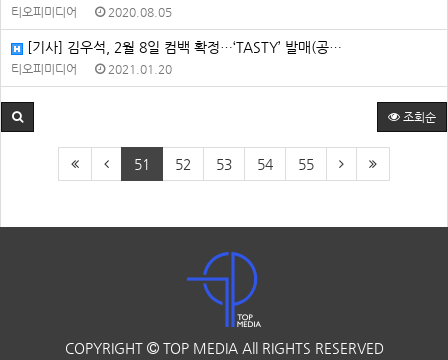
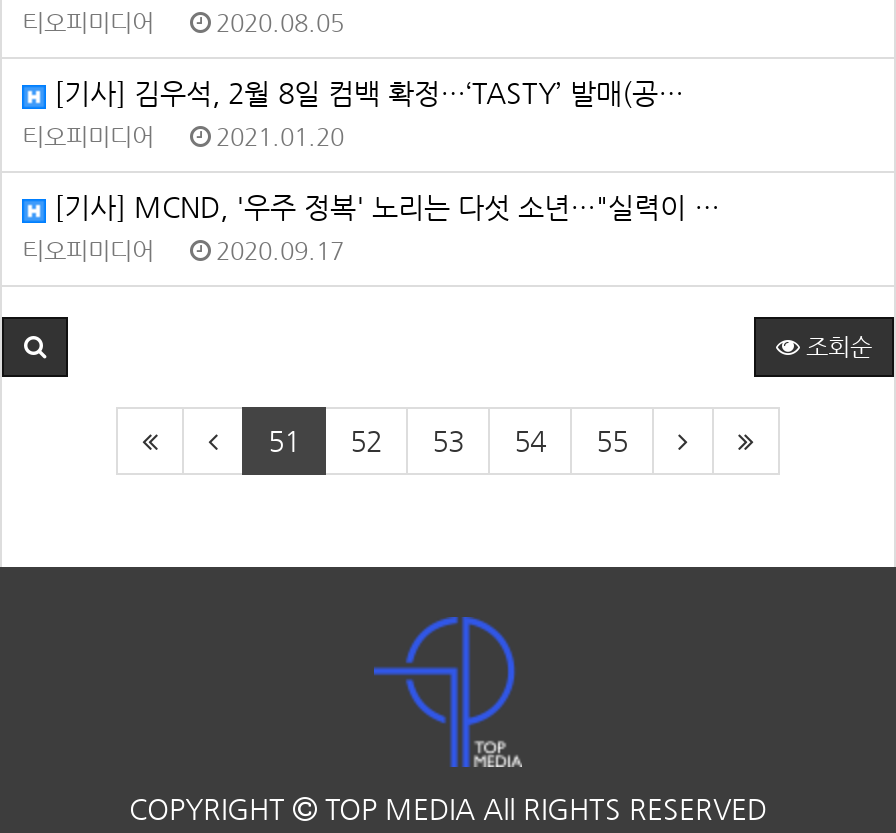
+ [기사] MCND, '우주 정복' 노리는 다섯 소년…"실력이 …
+ 티오피미디어
+ 2020.09.17
